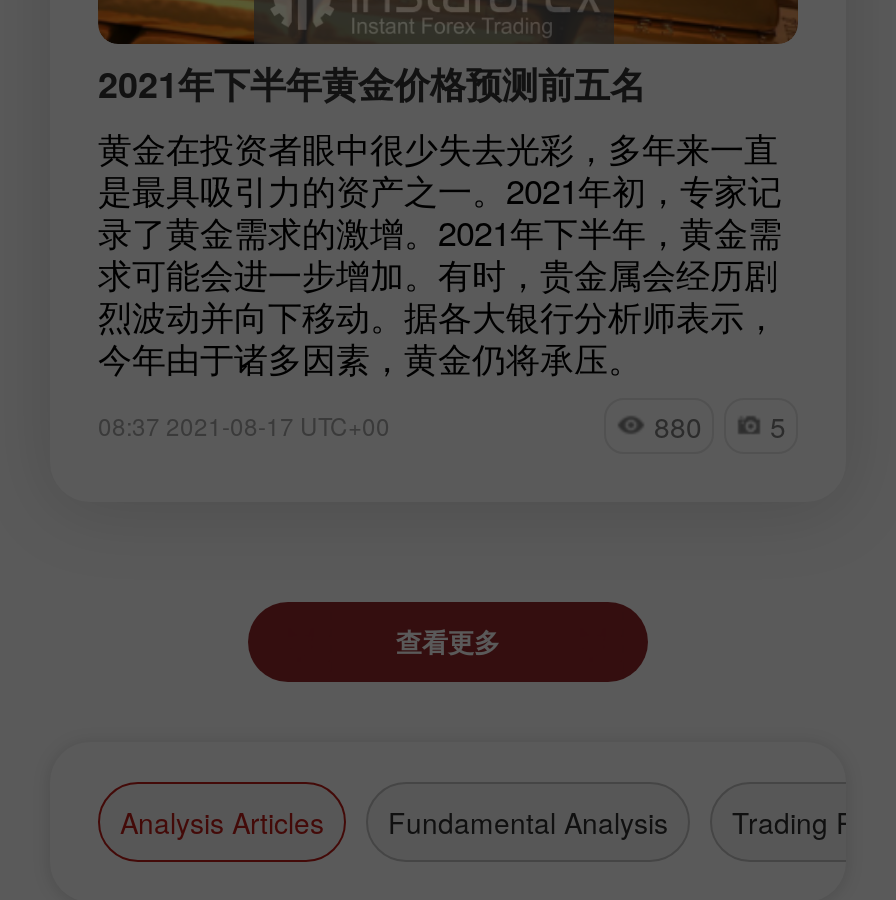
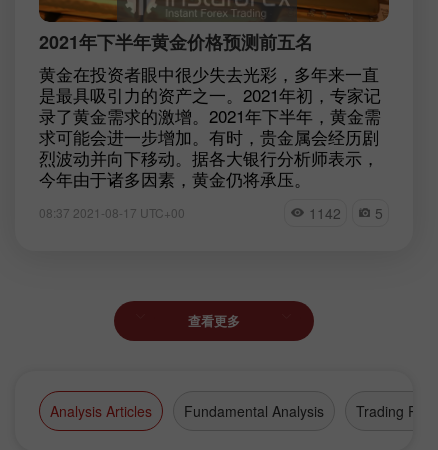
- 880 5
+ 1142 5
